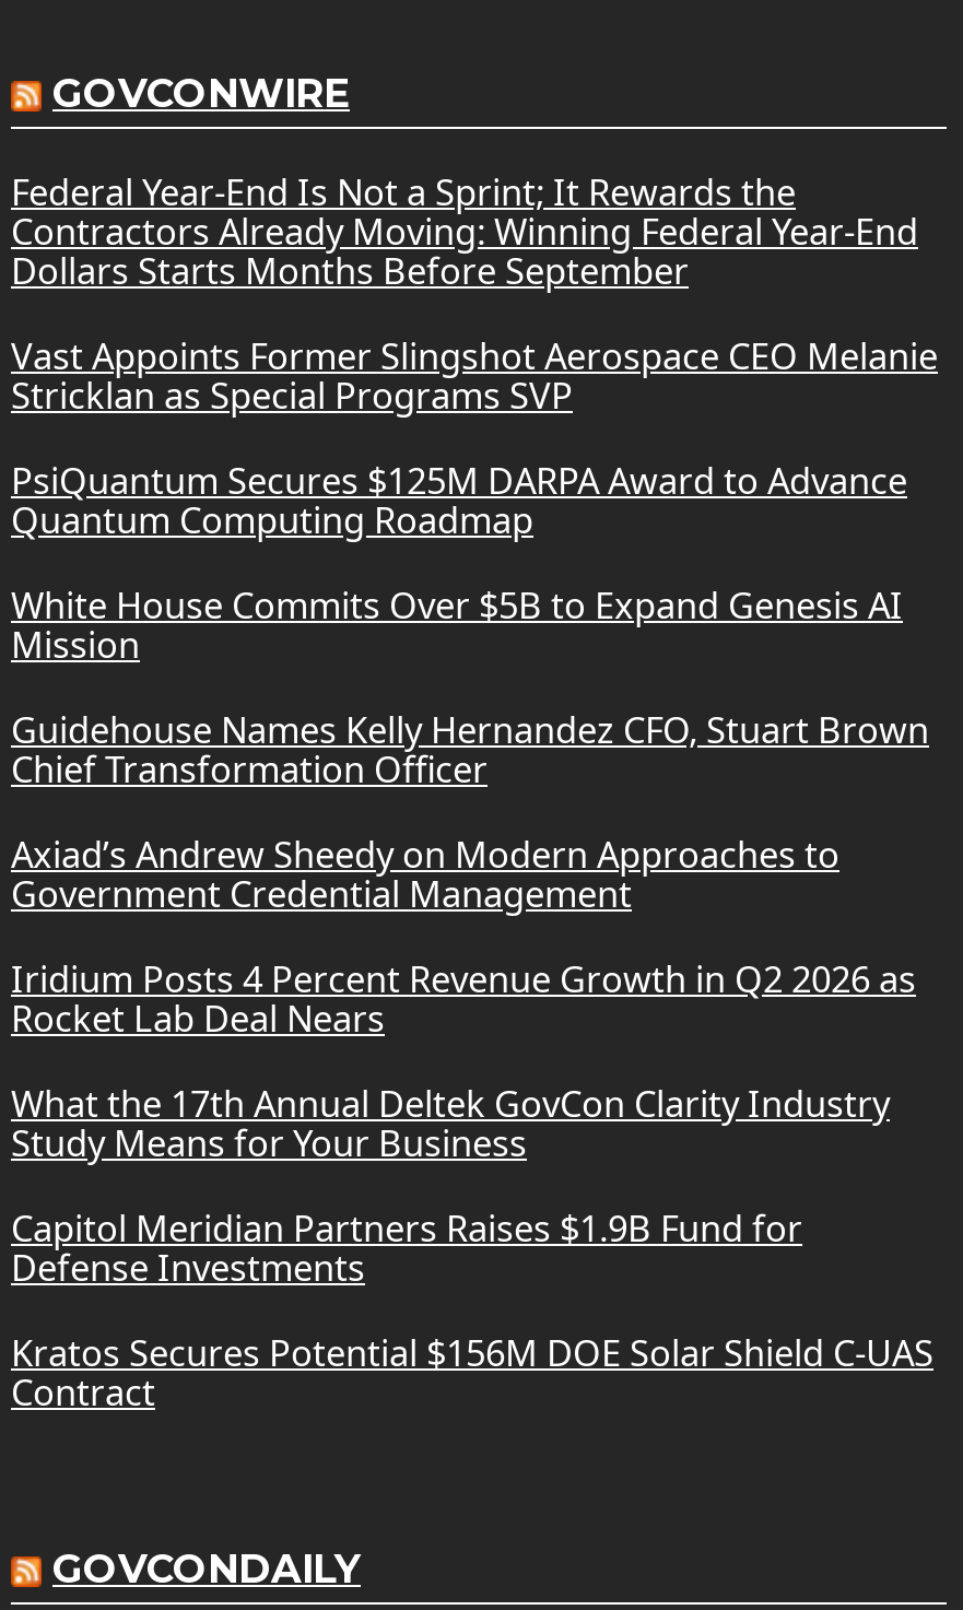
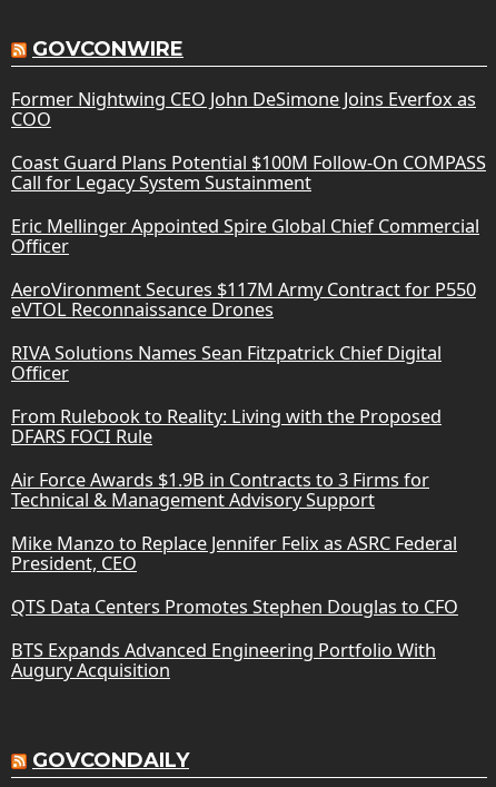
- Federal Year-End Is Not a Sprint; It Rewards the
- Contractors Already Moving: Winning Federal Year-End
- Dollars Starts Months Before September
+ Former Nightwing CEO John DeSimone Joins Everfox as
+ COO

- Vast Appoints Former Slingshot Aerospace CEO Melanie
- Stricklan as Special Programs SVP
+ Coast Guard Plans Potential $100M Follow-On COMPASS
+ Call for Legacy System Sustainment

- PsiQuantum Secures $125M DARPA Award to Advance
- Quantum Computing Roadmap
+ Eric Mellinger Appointed Spire Global Chief Commercial
+ Officer

- White House Commits Over $5B to Expand Genesis AI
- Mission
+ AeroVironment Secures $117M Army Contract for P550
+ eVTOL Reconnaissance Drones

- Guidehouse Names Kelly Hernandez CFO, Stuart Brown
- Chief Transformation Officer
+ RIVA Solutions Names Sean Fitzpatrick Chief Digital
+ Officer

- Axiad’s Andrew Sheedy on Modern Approaches to
- Government Credential Management
+ From Rulebook to Reality: Living with the Proposed
+ DFARS FOCI Rule

- Iridium Posts 4 Percent Revenue Growth in Q2 2026 as
- Rocket Lab Deal Nears
+ Air Force Awards $1.9B in Contracts to 3 Firms for
+ Technical & Management Advisory Support

- What the 17th Annual Deltek GovCon Clarity Industry
- Study Means for Your Business
+ Mike Manzo to Replace Jennifer Felix as ASRC Federal
+ President, CEO

- Capitol Meridian Partners Raises $1.9B Fund for
- Defense Investments
+ QTS Data Centers Promotes Stephen Douglas to CFO

- Kratos Secures Potential $156M DOE Solar Shield C-UAS
- Contract
+ BTS Expands Advanced Engineering Portfolio With
+ Augury Acquisition
